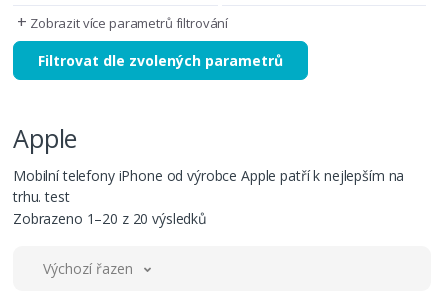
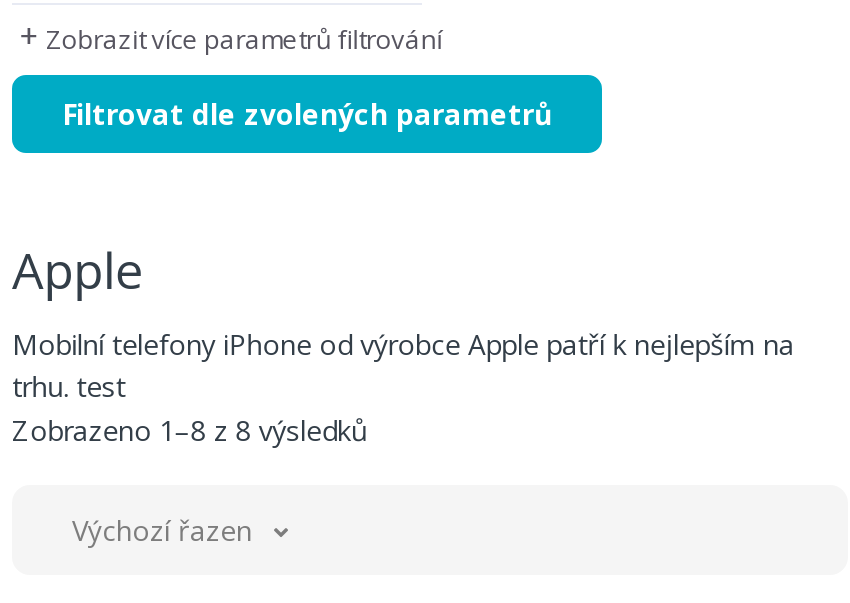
- Zobrazeno 1–20 z 20 výsledků
+ Zobrazeno 1–8 z 8 výsledků
